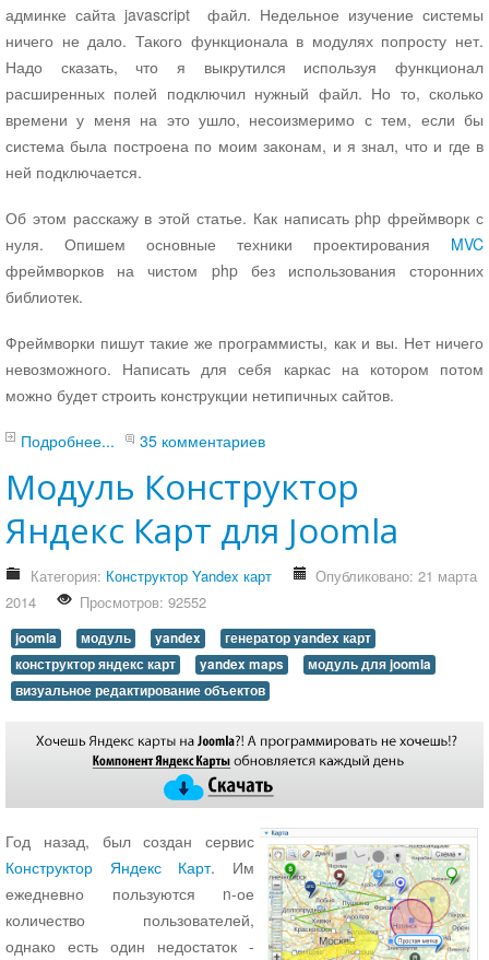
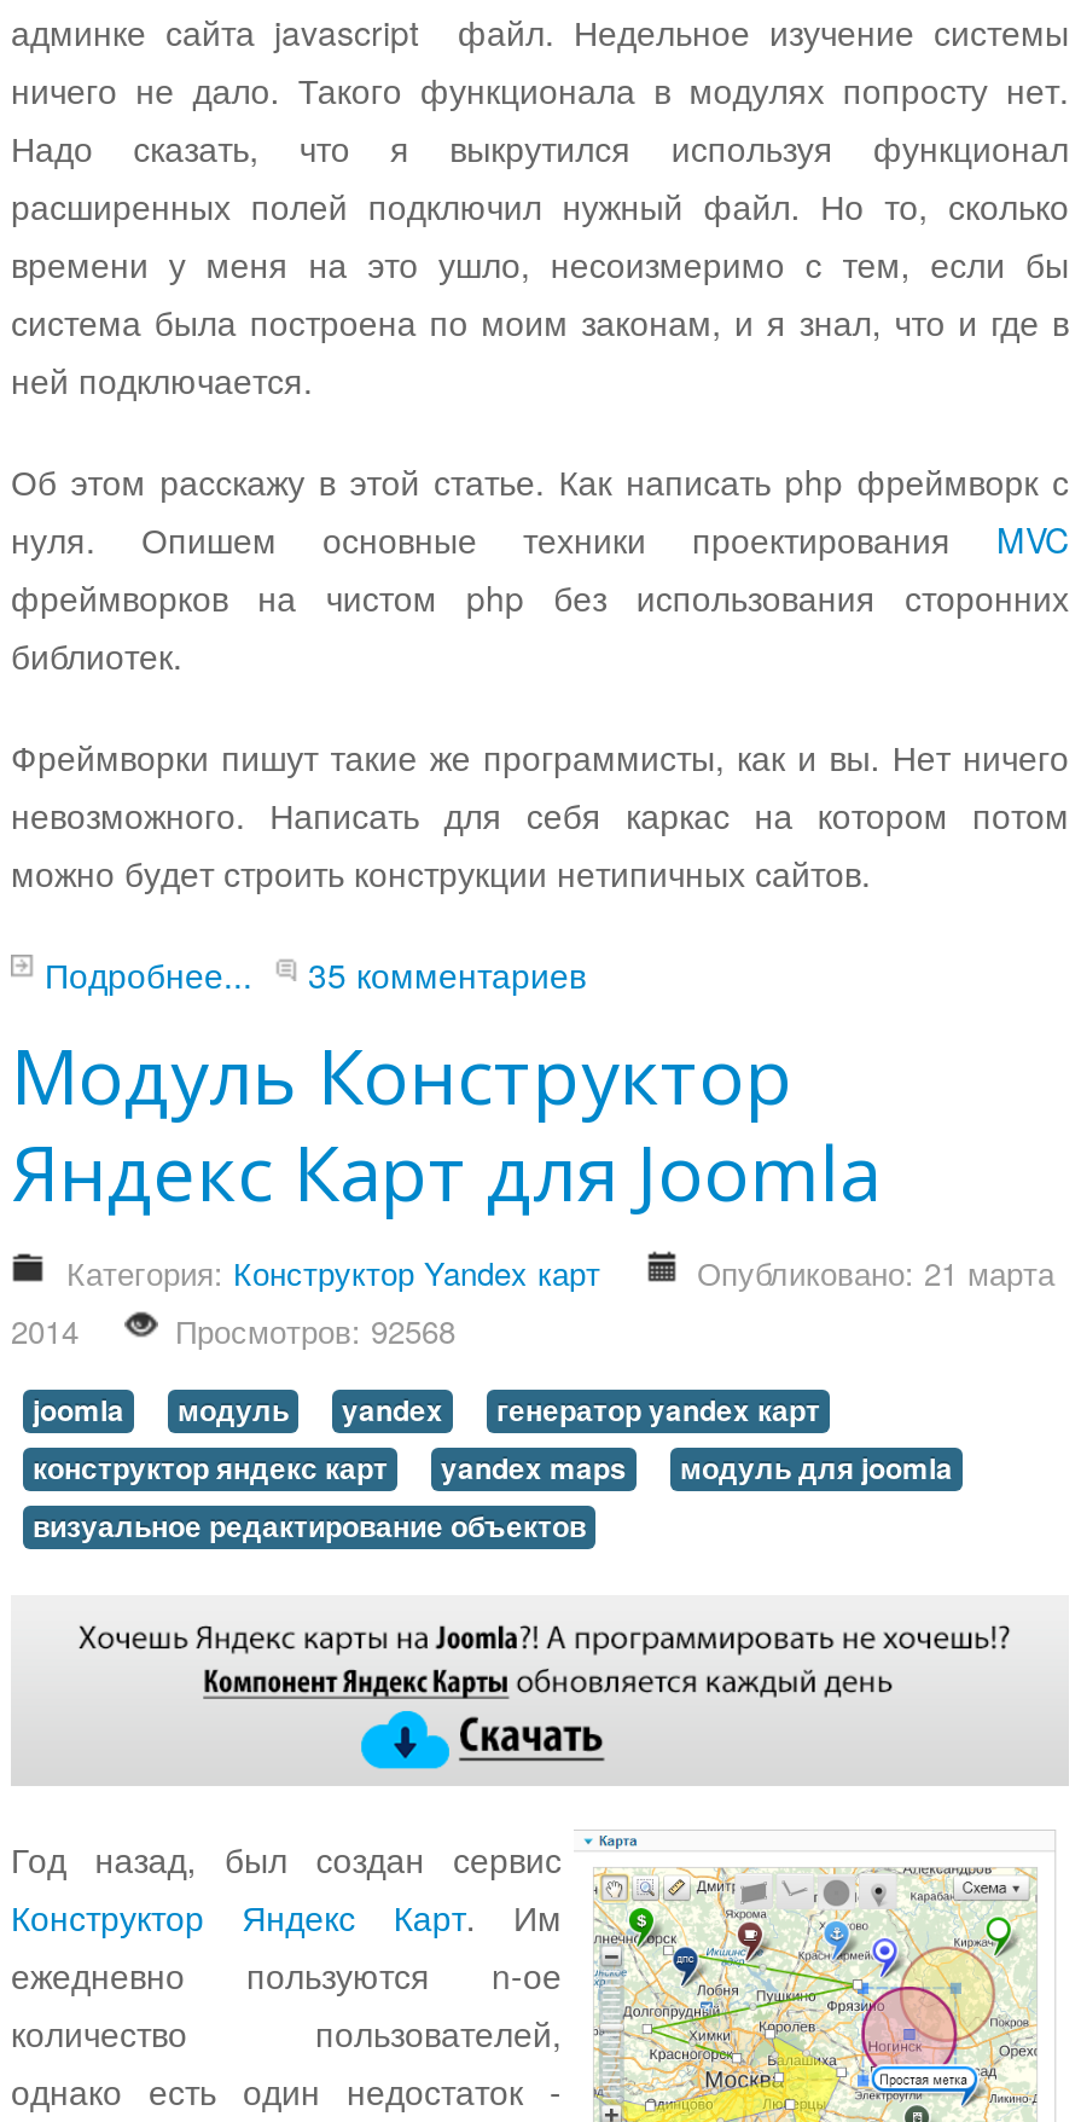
- 2014 Просмотров: 92552
+ 2014 Просмотров: 92568
